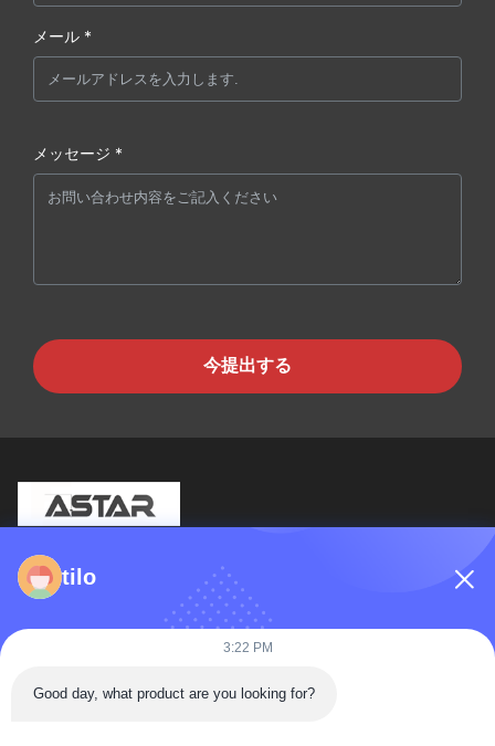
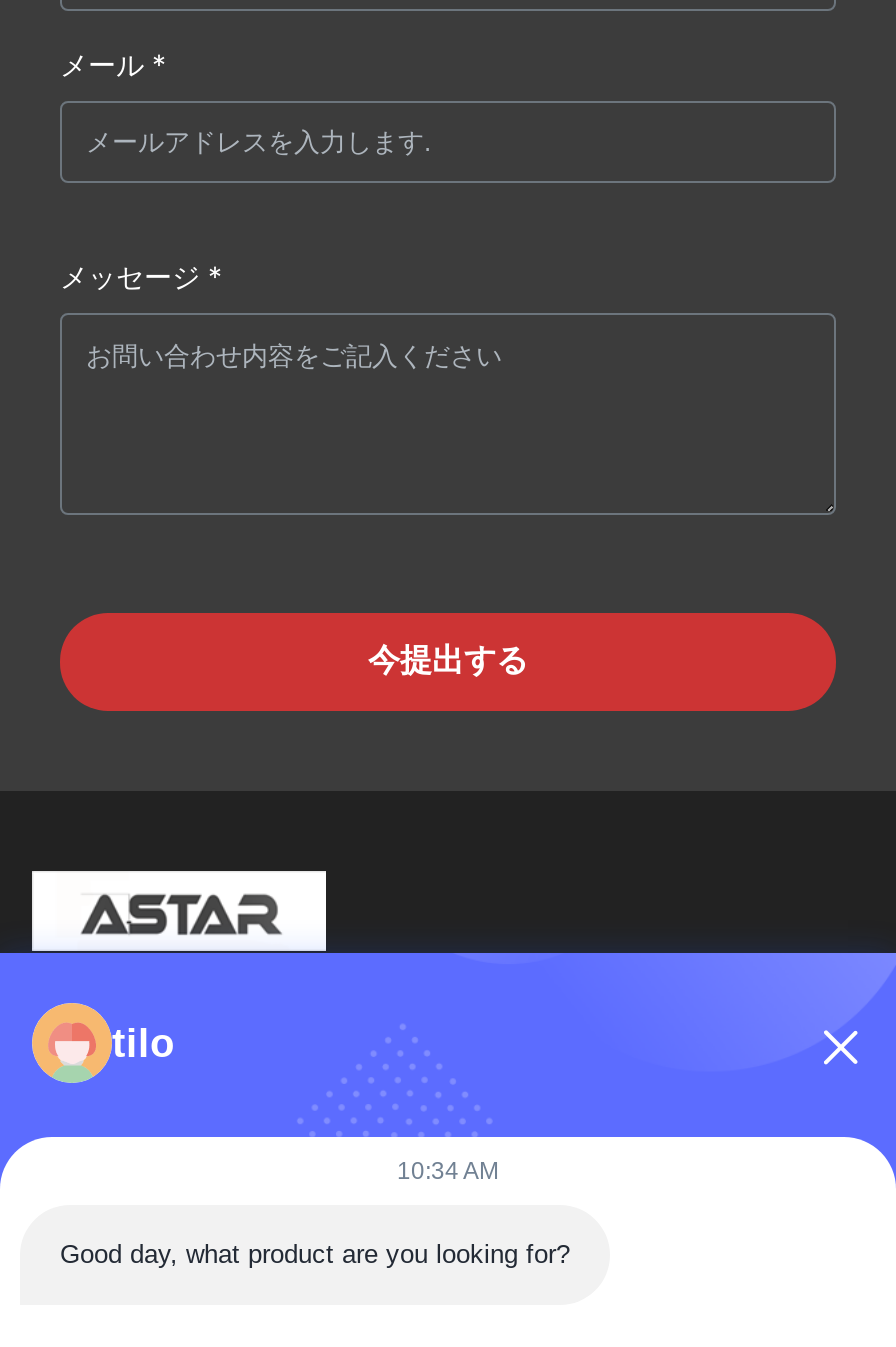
- 3:22 PM
+ 10:34 AM
